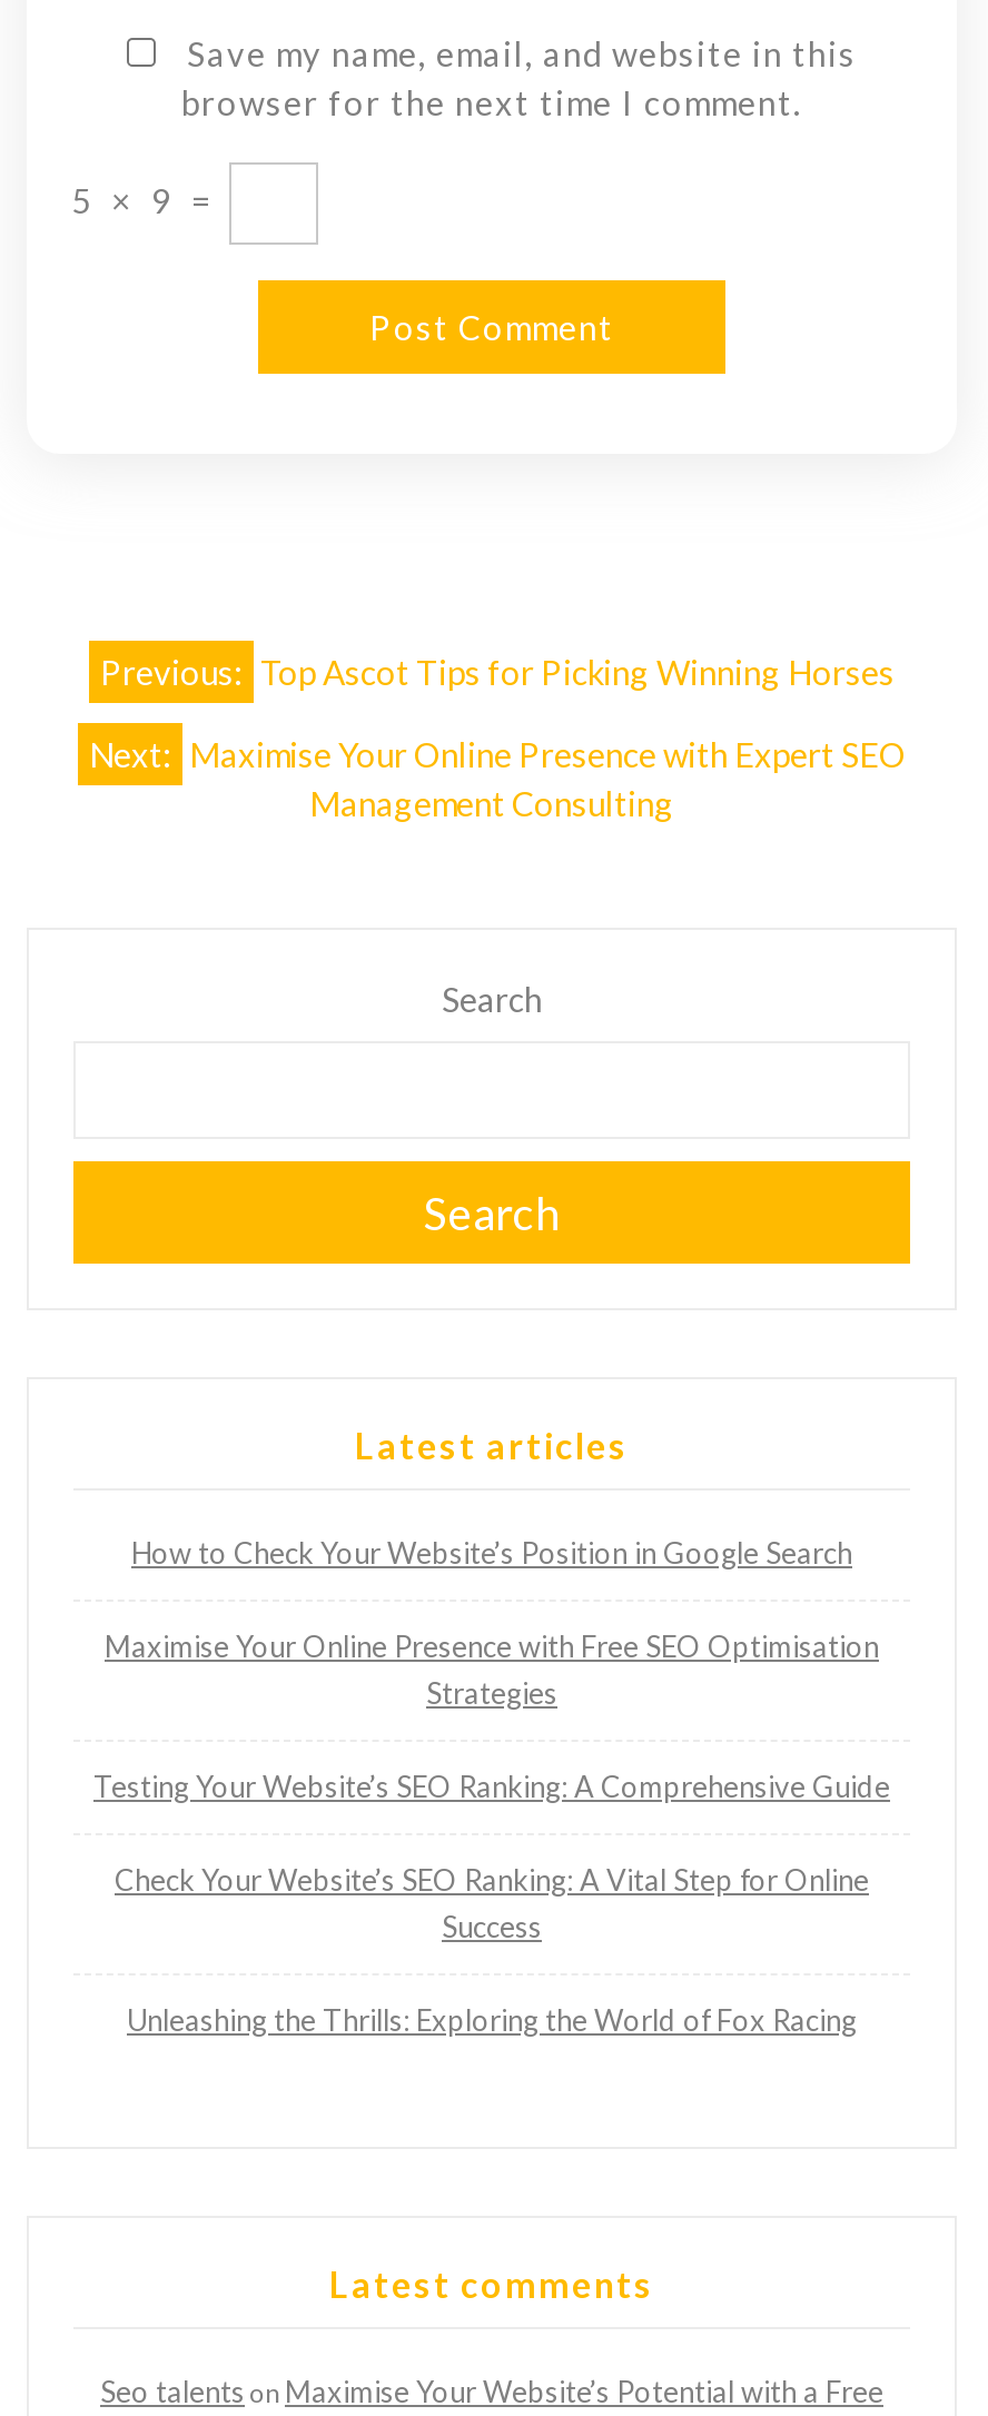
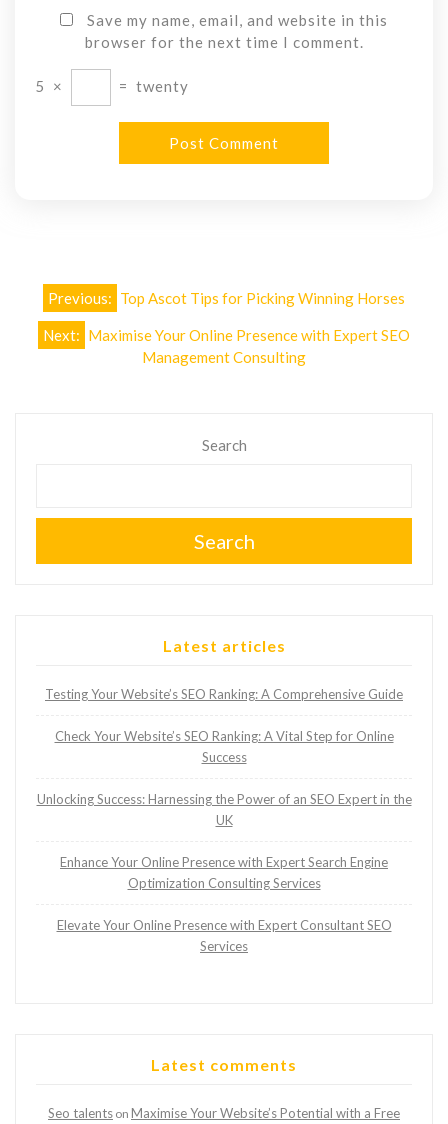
- 5 × 9 =
+ 5 ×
+ = twenty

- How to Check Your Website’s Position in Google Search
- Maximise Your Online Presence with Free SEO Optimisation
- Strategies

moved up: Testing Your Website’s SEO Ranking: A Comprehensive Guide | Check Your Website’s SEO Ranking: A Vital Step for Online | Success

- Unleashing the Thrills: Exploring the World of Fox Racing
+ Unlocking Success: Harnessing the Power of an SEO Expert in the
+ UK
+ Enhance Your Online Presence with Expert Search Engine
+ Optimization Consulting Services
+ Elevate Your Online Presence with Expert Consultant SEO
+ Services
